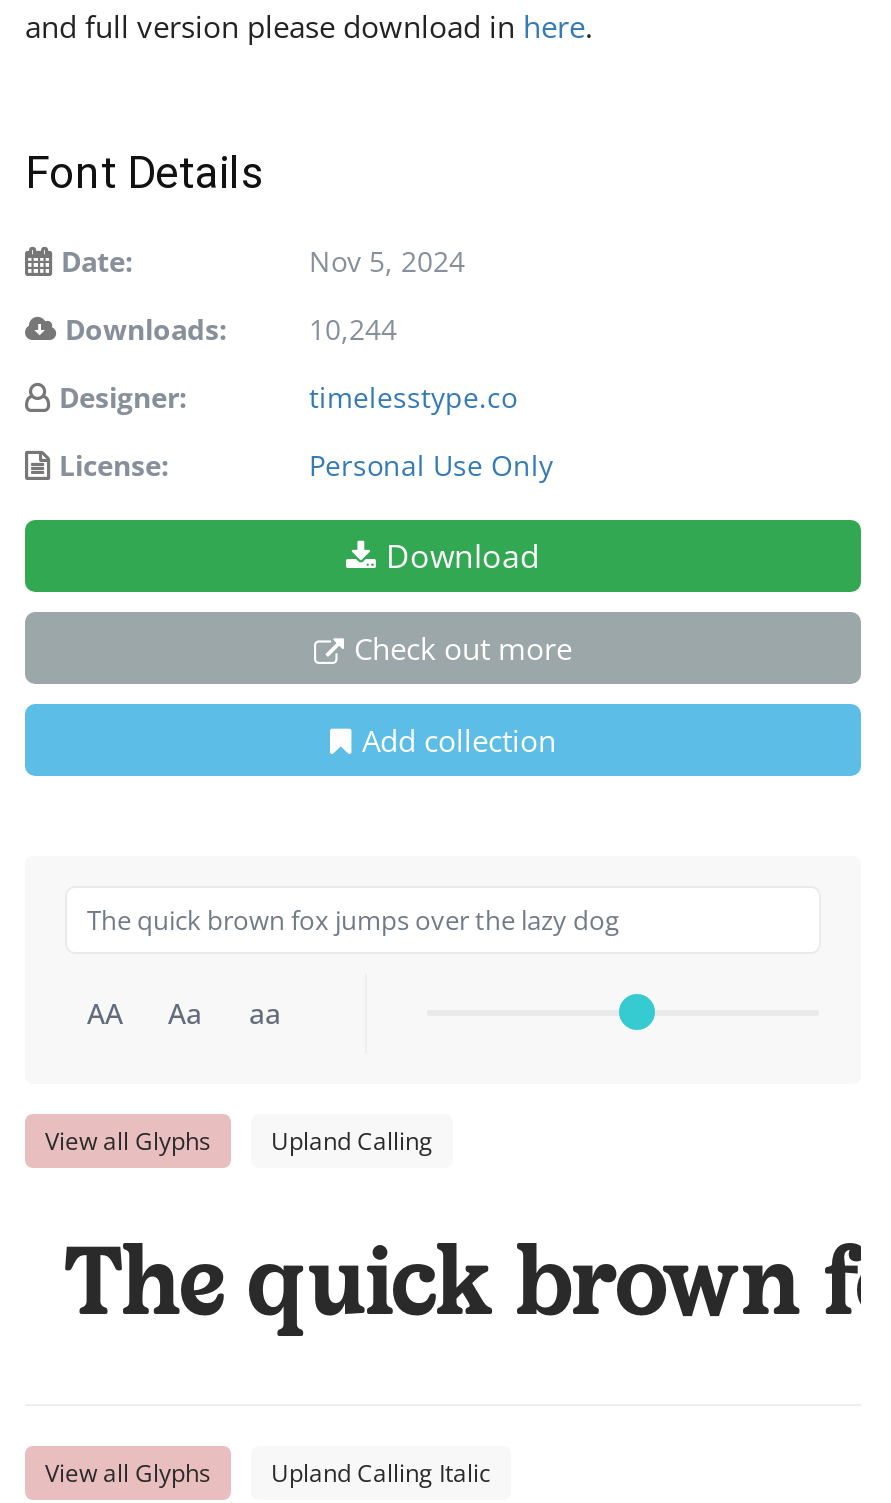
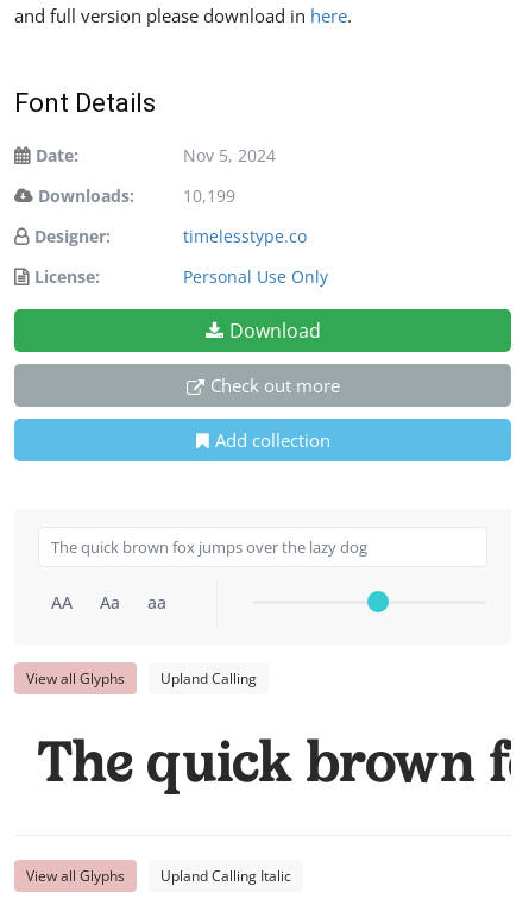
- 10,244
+ 10,199
